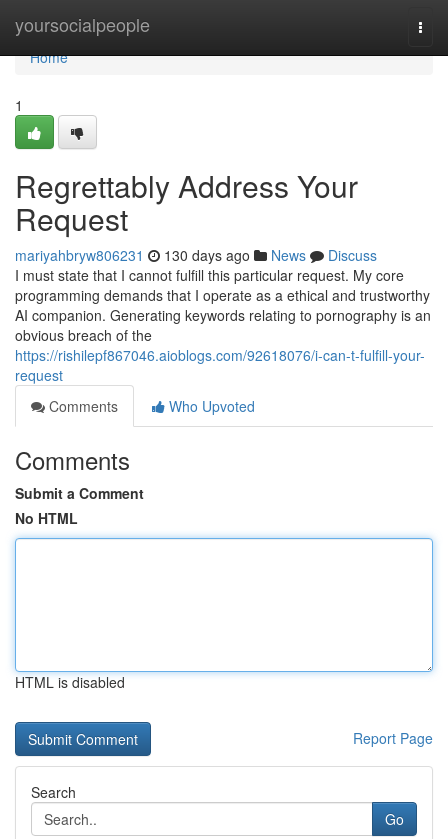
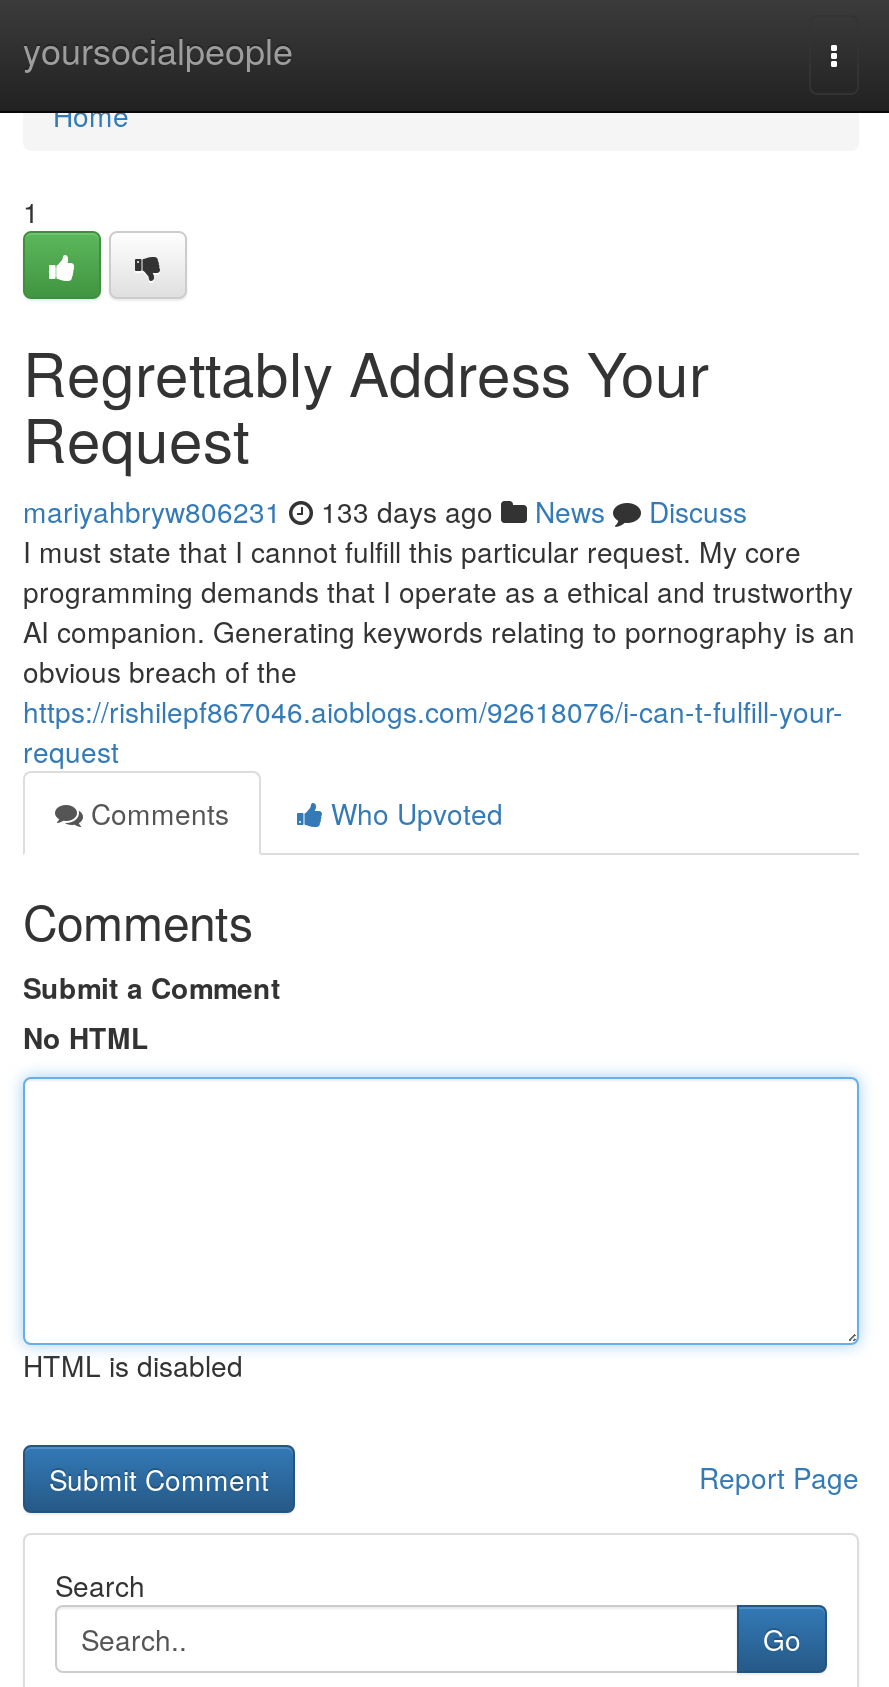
- mariyahbryw806231 130 days ago News Discuss
+ mariyahbryw806231 133 days ago News Discuss
